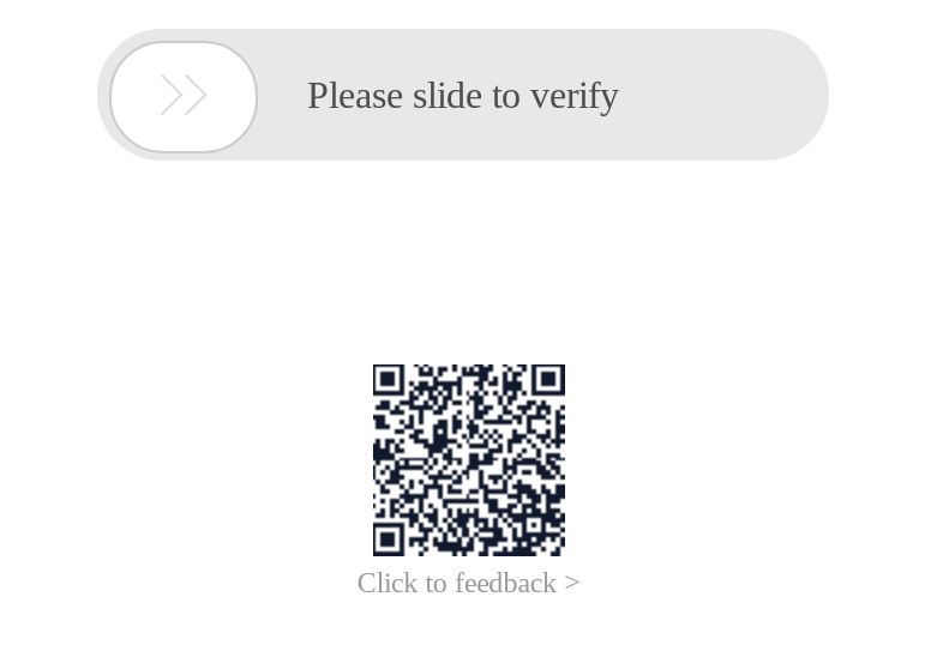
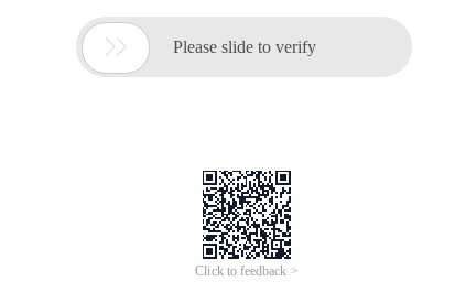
- [image]
+ [image]
